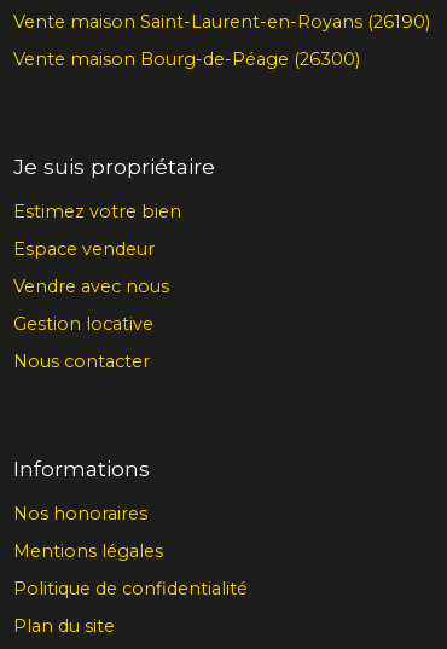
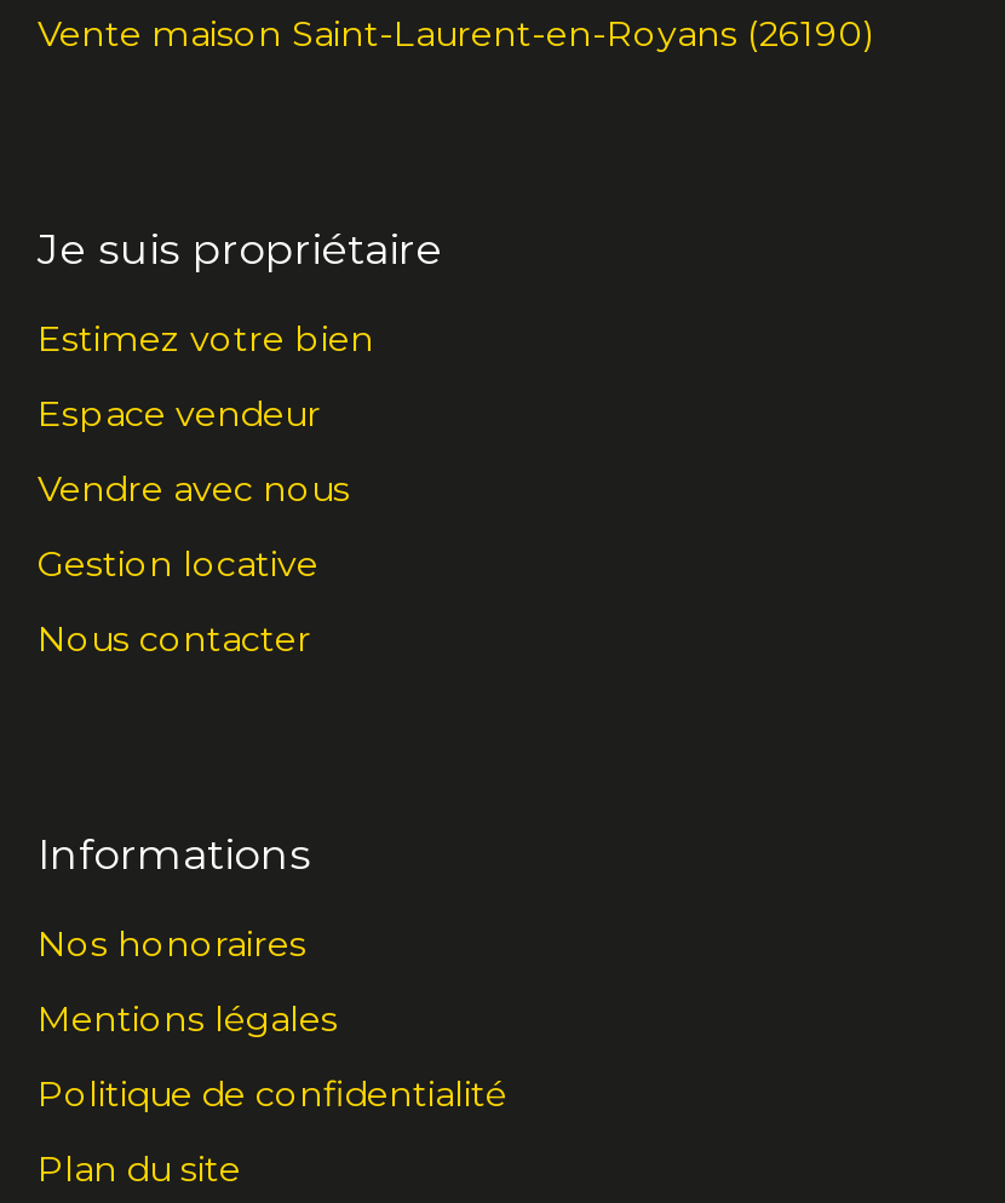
- Vente maison Bourg-de-Péage (26300)
